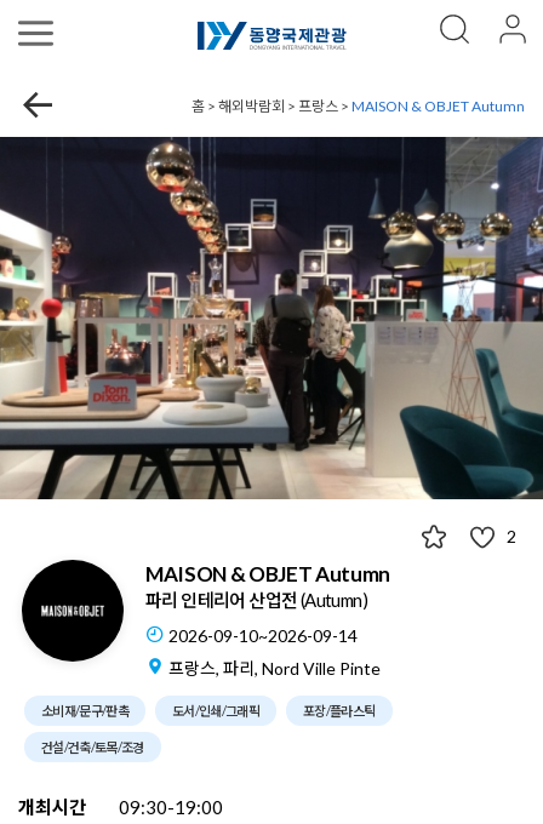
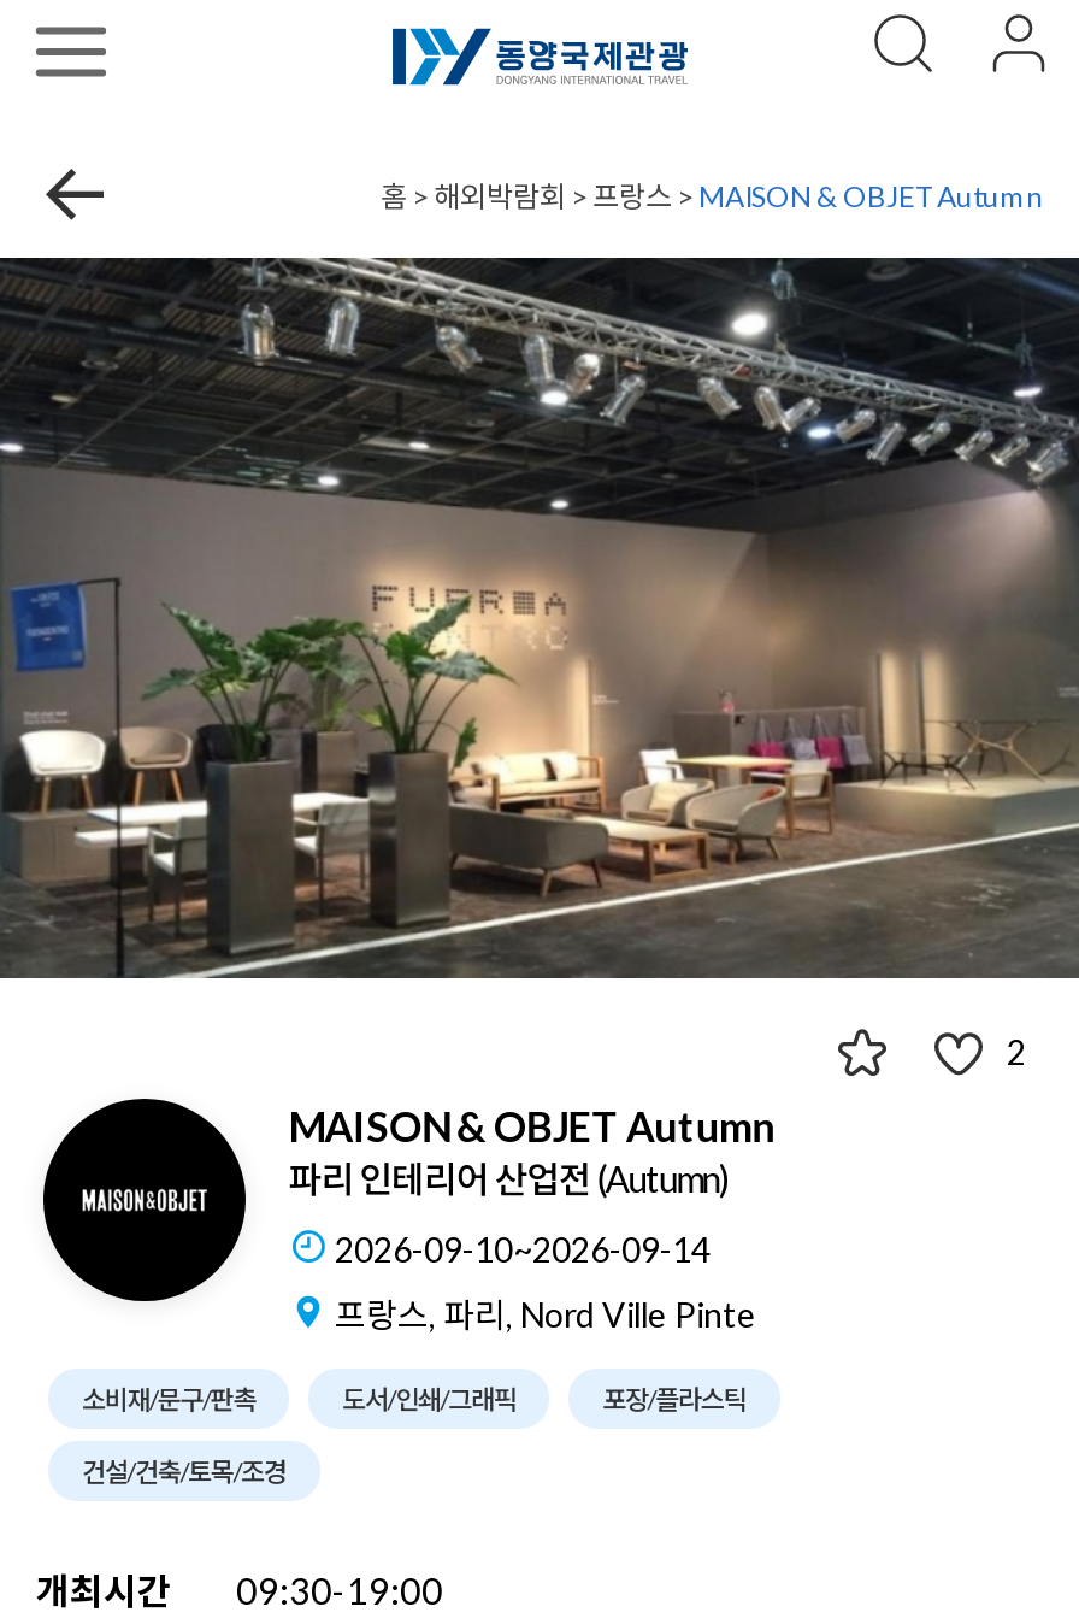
- [image]
+ [image]
